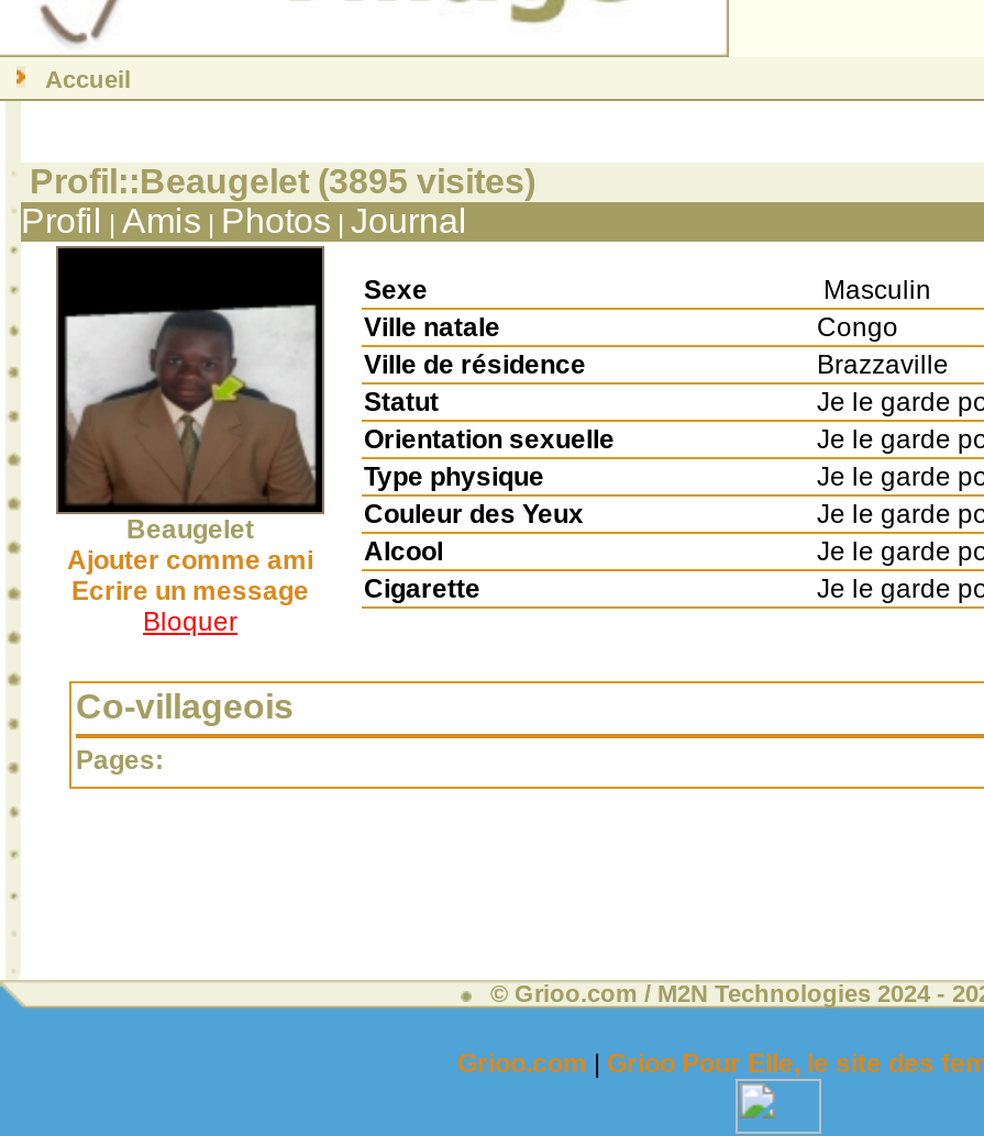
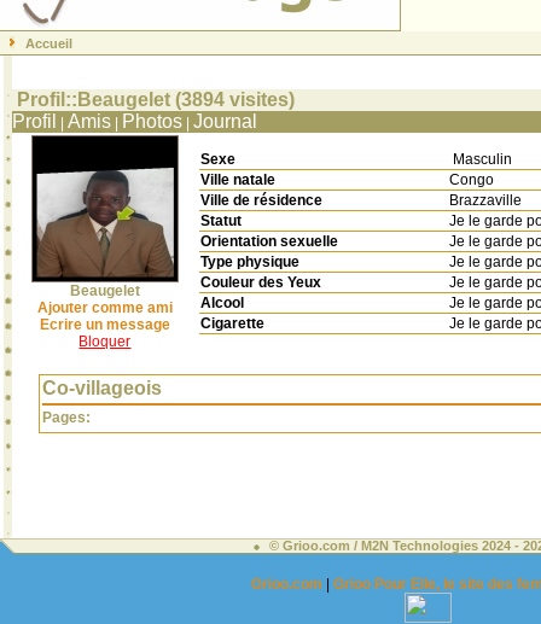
- Profil::Beaugelet (3895 visites)
+ Profil::Beaugelet (3894 visites)
